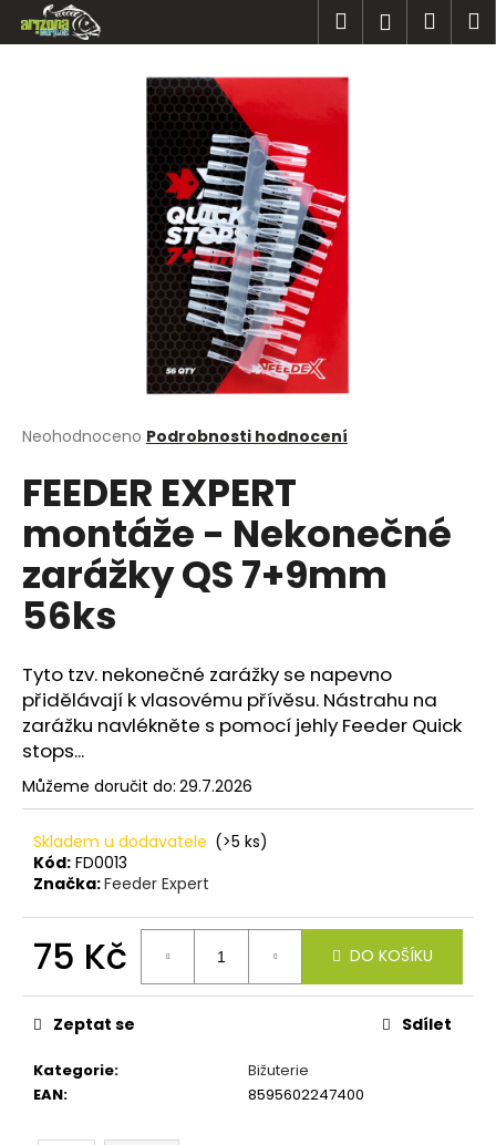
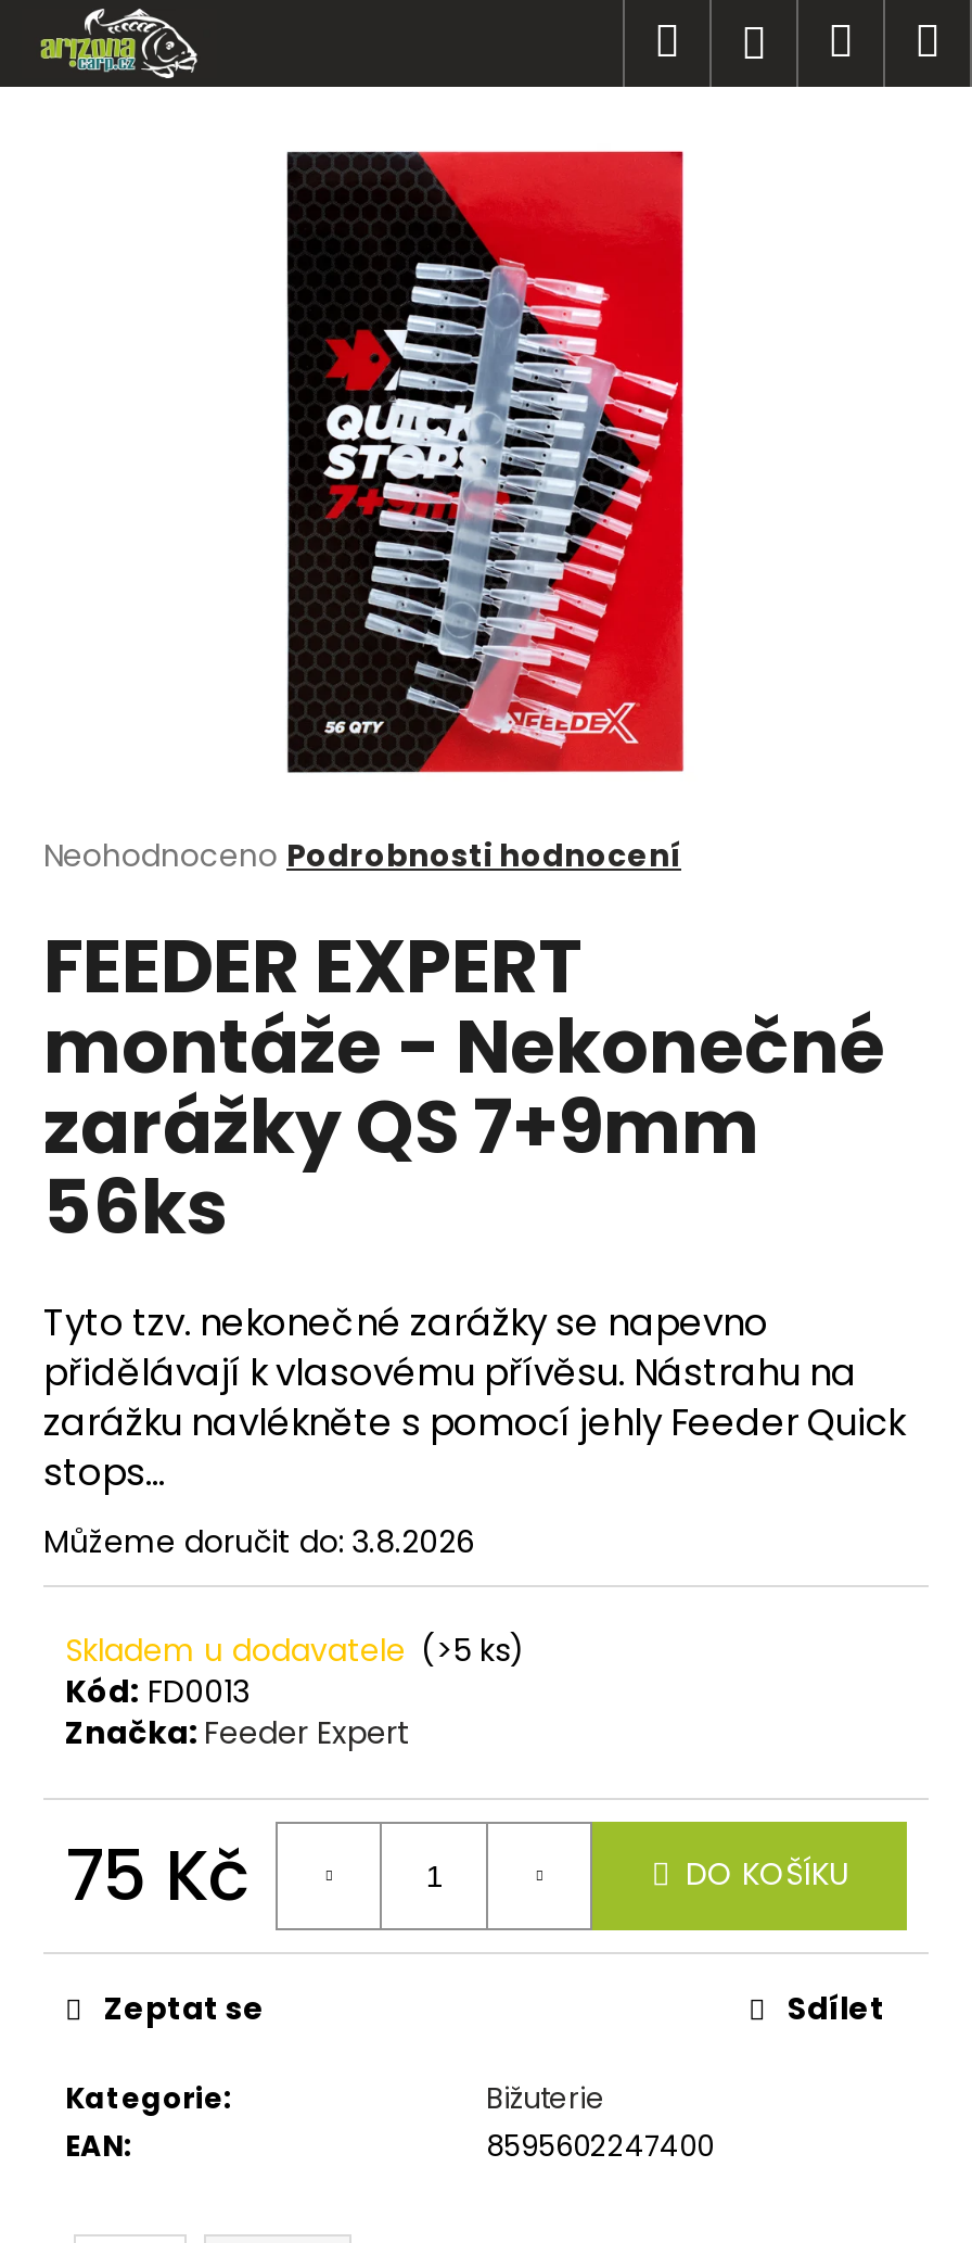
- Můžeme doručit do: 29.7.2026
+ Můžeme doručit do: 3.8.2026
